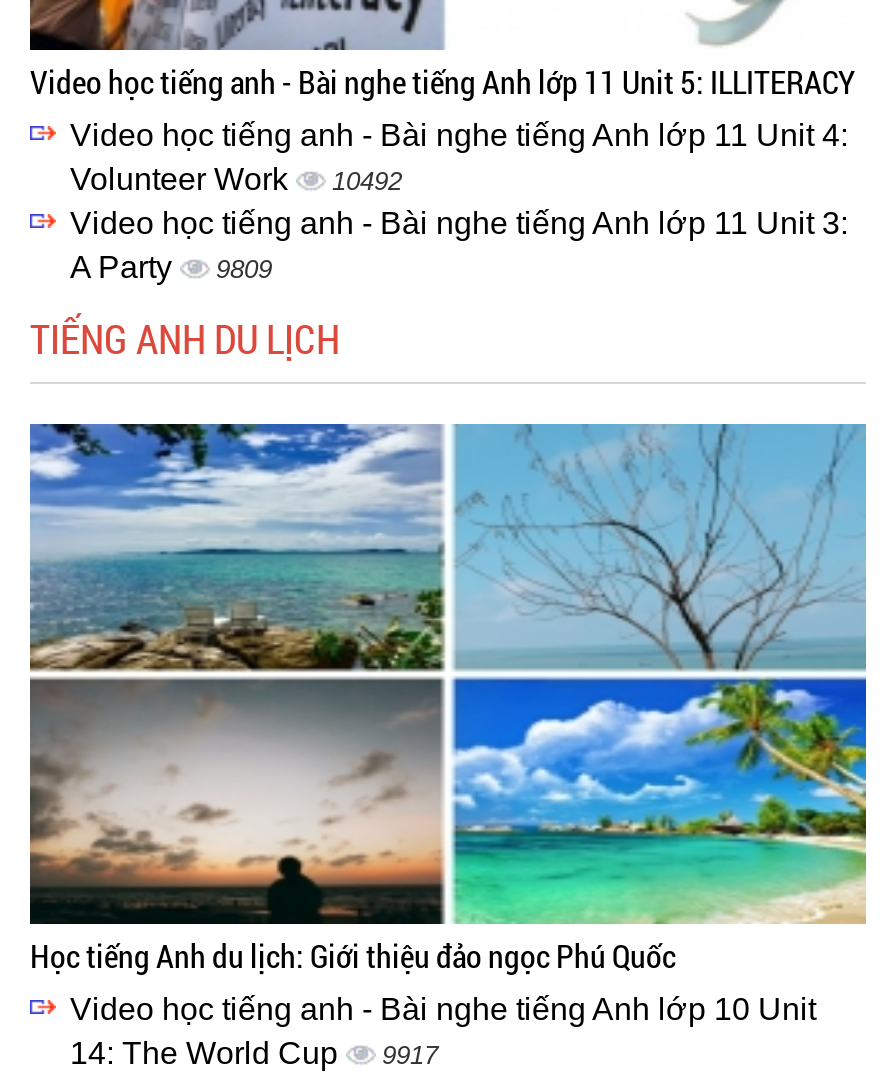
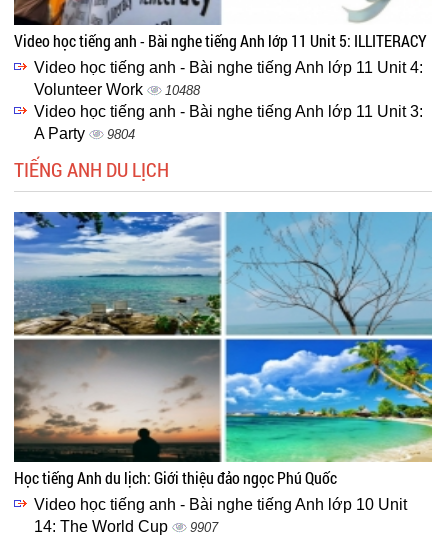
- Volunteer Work 10492
+ Volunteer Work 10488

- A Party 9809
+ A Party 9804

- 14: The World Cup 9917
+ 14: The World Cup 9907
